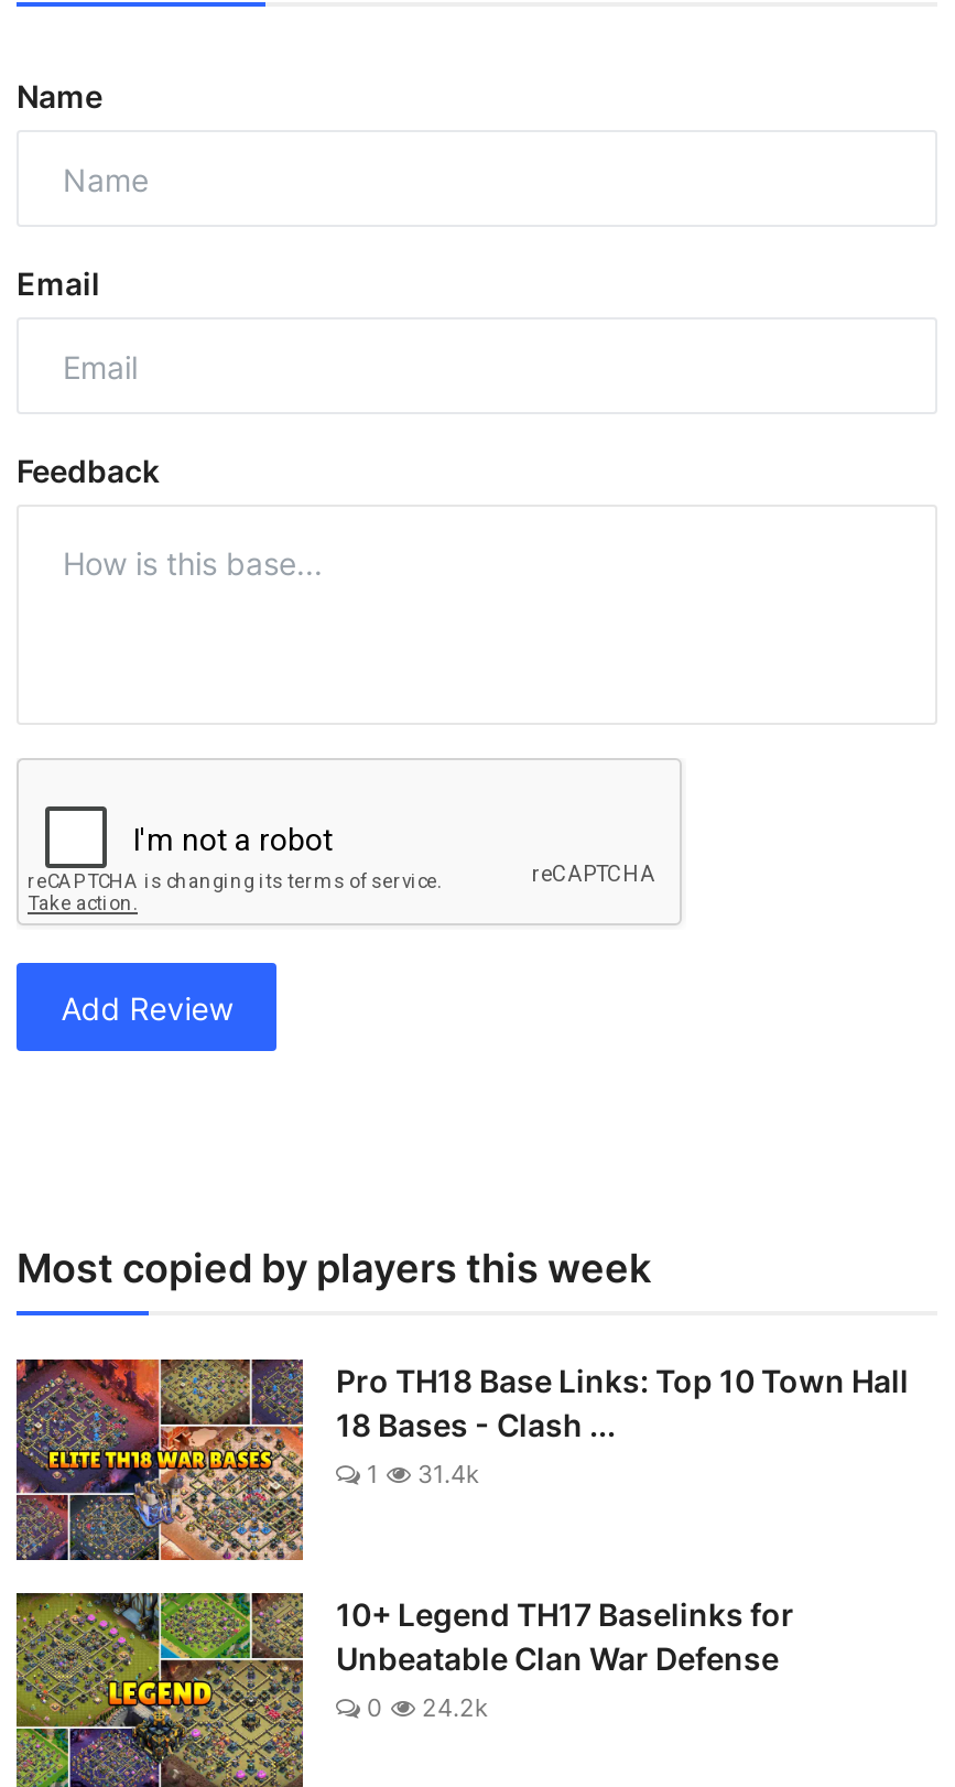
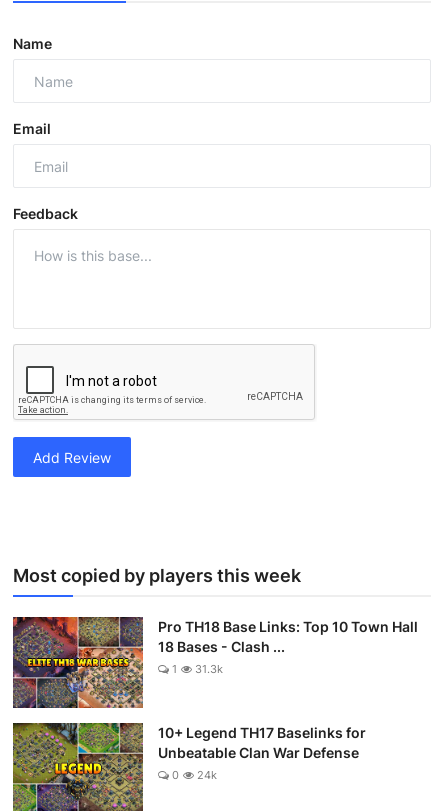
- 1 31.4k
+ 1 31.3k

- 0 24.2k
+ 0 24k
